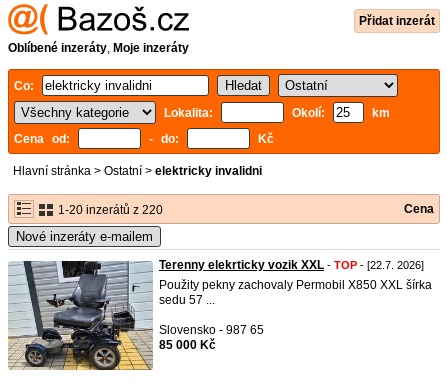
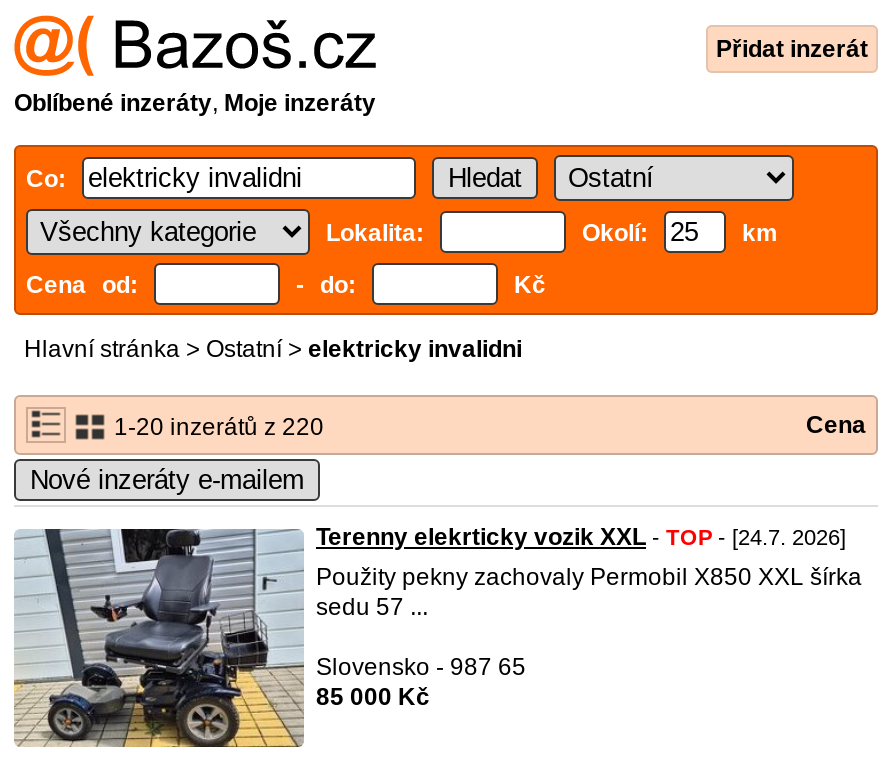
- Terenny elekrticky vozik XXL - TOP - [22.7. 2026]
+ Terenny elekrticky vozik XXL - TOP - [24.7. 2026]
